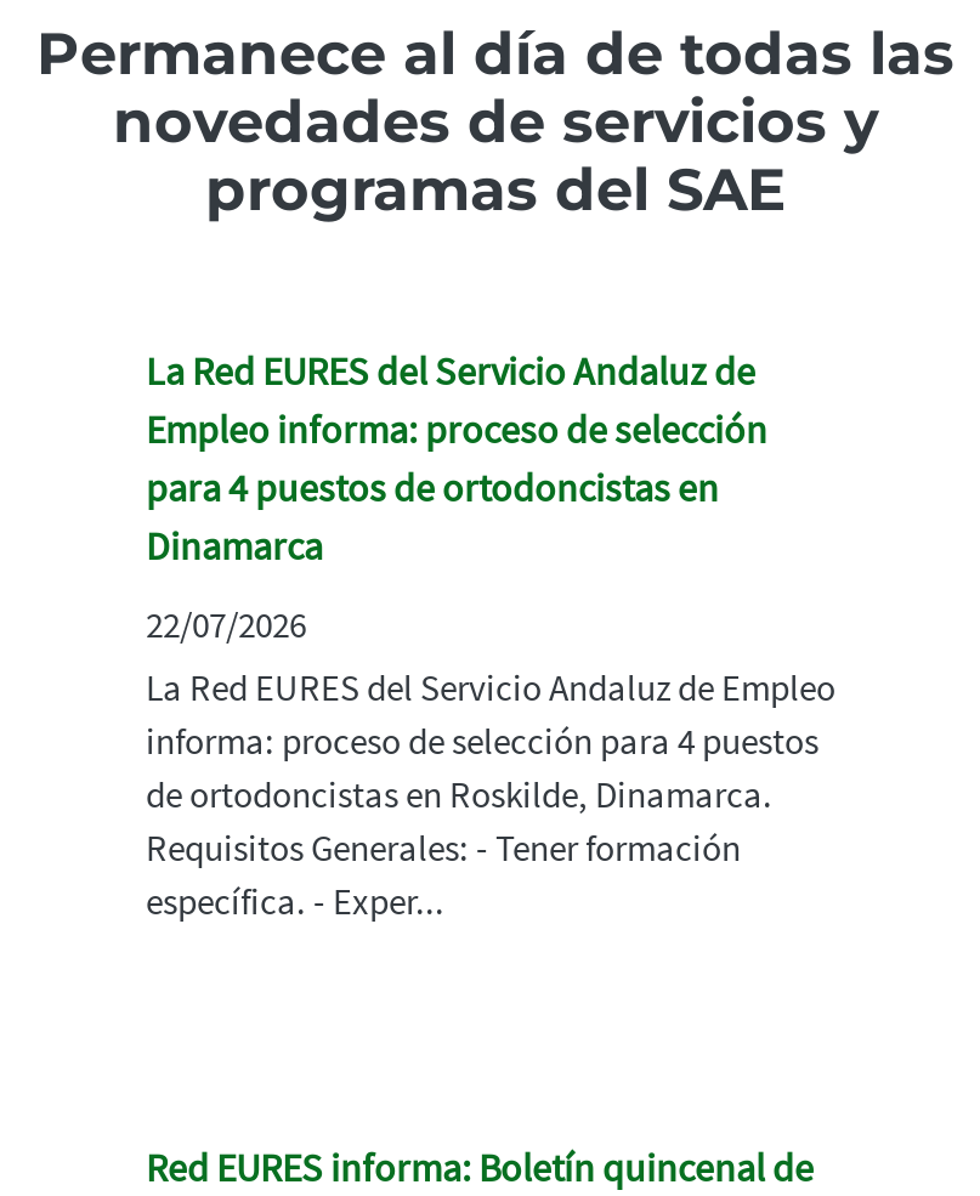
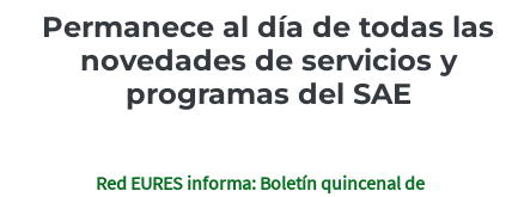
- La Red EURES del Servicio Andaluz de
- Empleo informa: proceso de selección
- para 4 puestos de ortodoncistas en
- Dinamarca
- 22/07/2026
- La Red EURES del Servicio Andaluz de Empleo
- informa: proceso de selección para 4 puestos
- de ortodoncistas en Roskilde, Dinamarca.
- Requisitos Generales: - Tener formación
- específica. - Exper...
